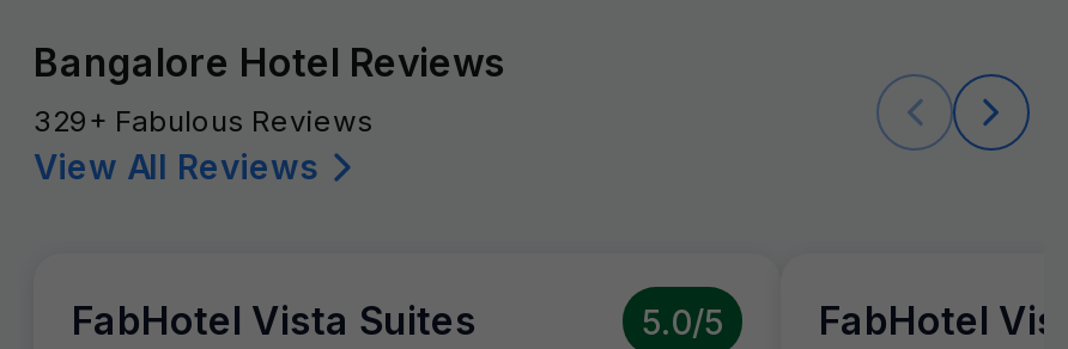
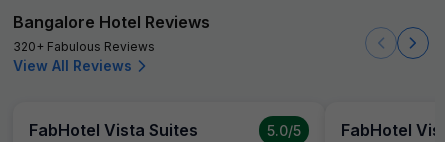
- 329+ Fabulous Reviews
+ 320+ Fabulous Reviews
